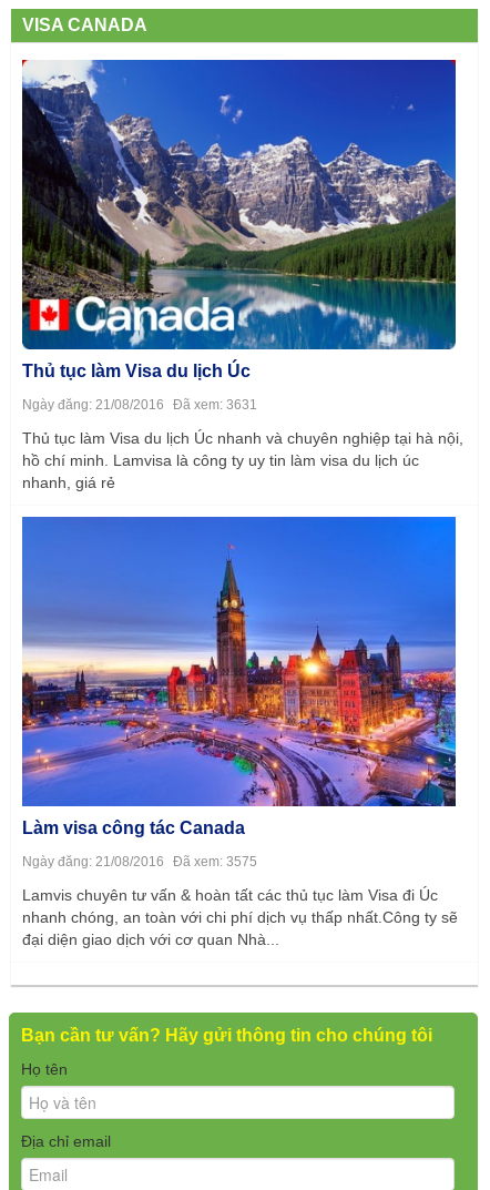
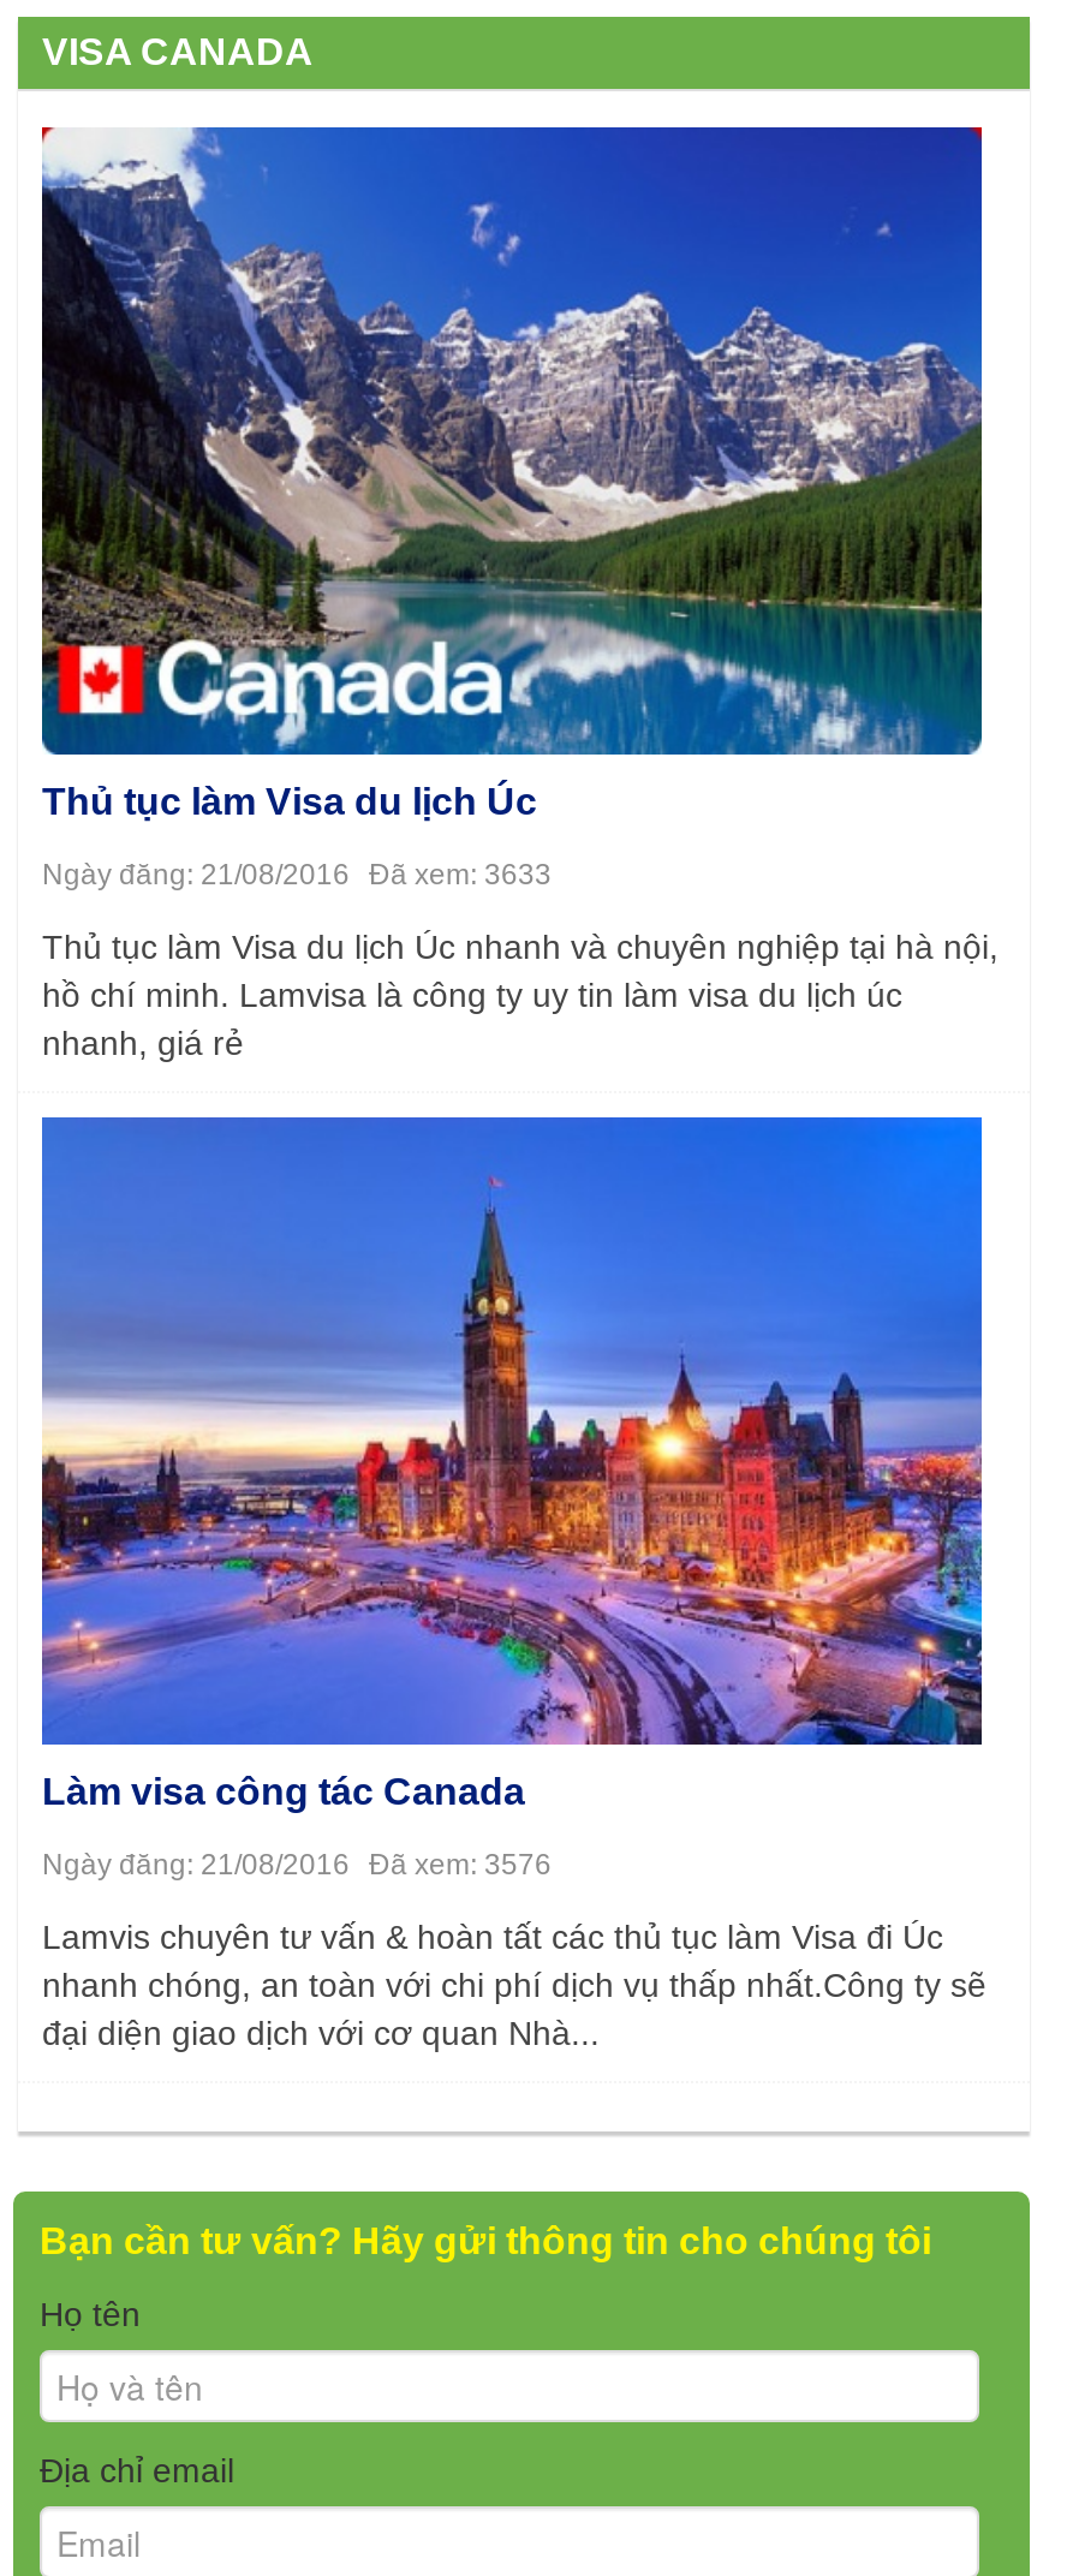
- Ngày đăng: 21/08/2016 Đã xem: 3631
+ Ngày đăng: 21/08/2016 Đã xem: 3633

- Ngày đăng: 21/08/2016 Đã xem: 3575
+ Ngày đăng: 21/08/2016 Đã xem: 3576
